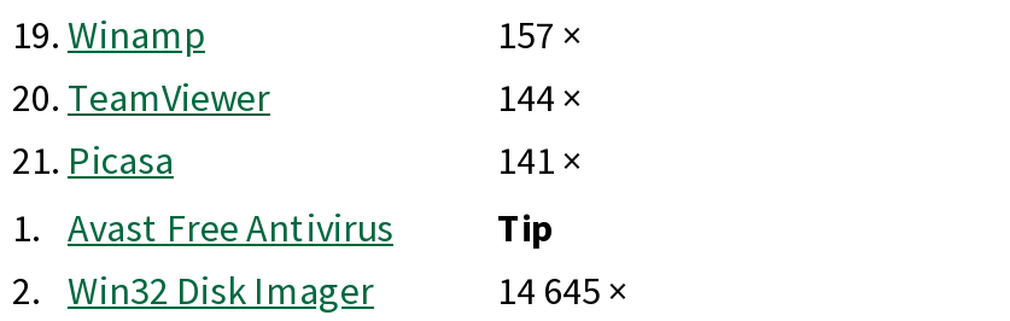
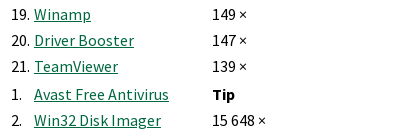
- 157 ×
- 20. TeamViewer
- 144 ×
- 21. Picasa
- 141 ×
+ 149 ×
+ 20. Driver Booster
+ 147 ×
+ 21. TeamViewer
+ 139 ×

- 14 645 ×
+ 15 648 ×
